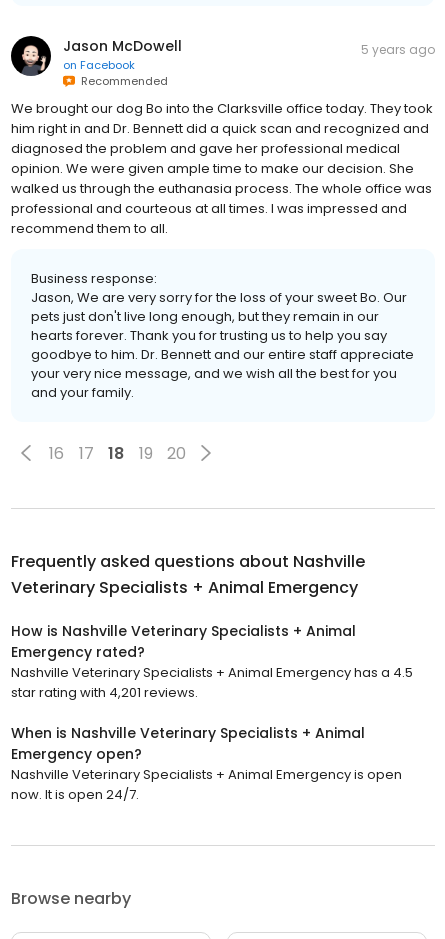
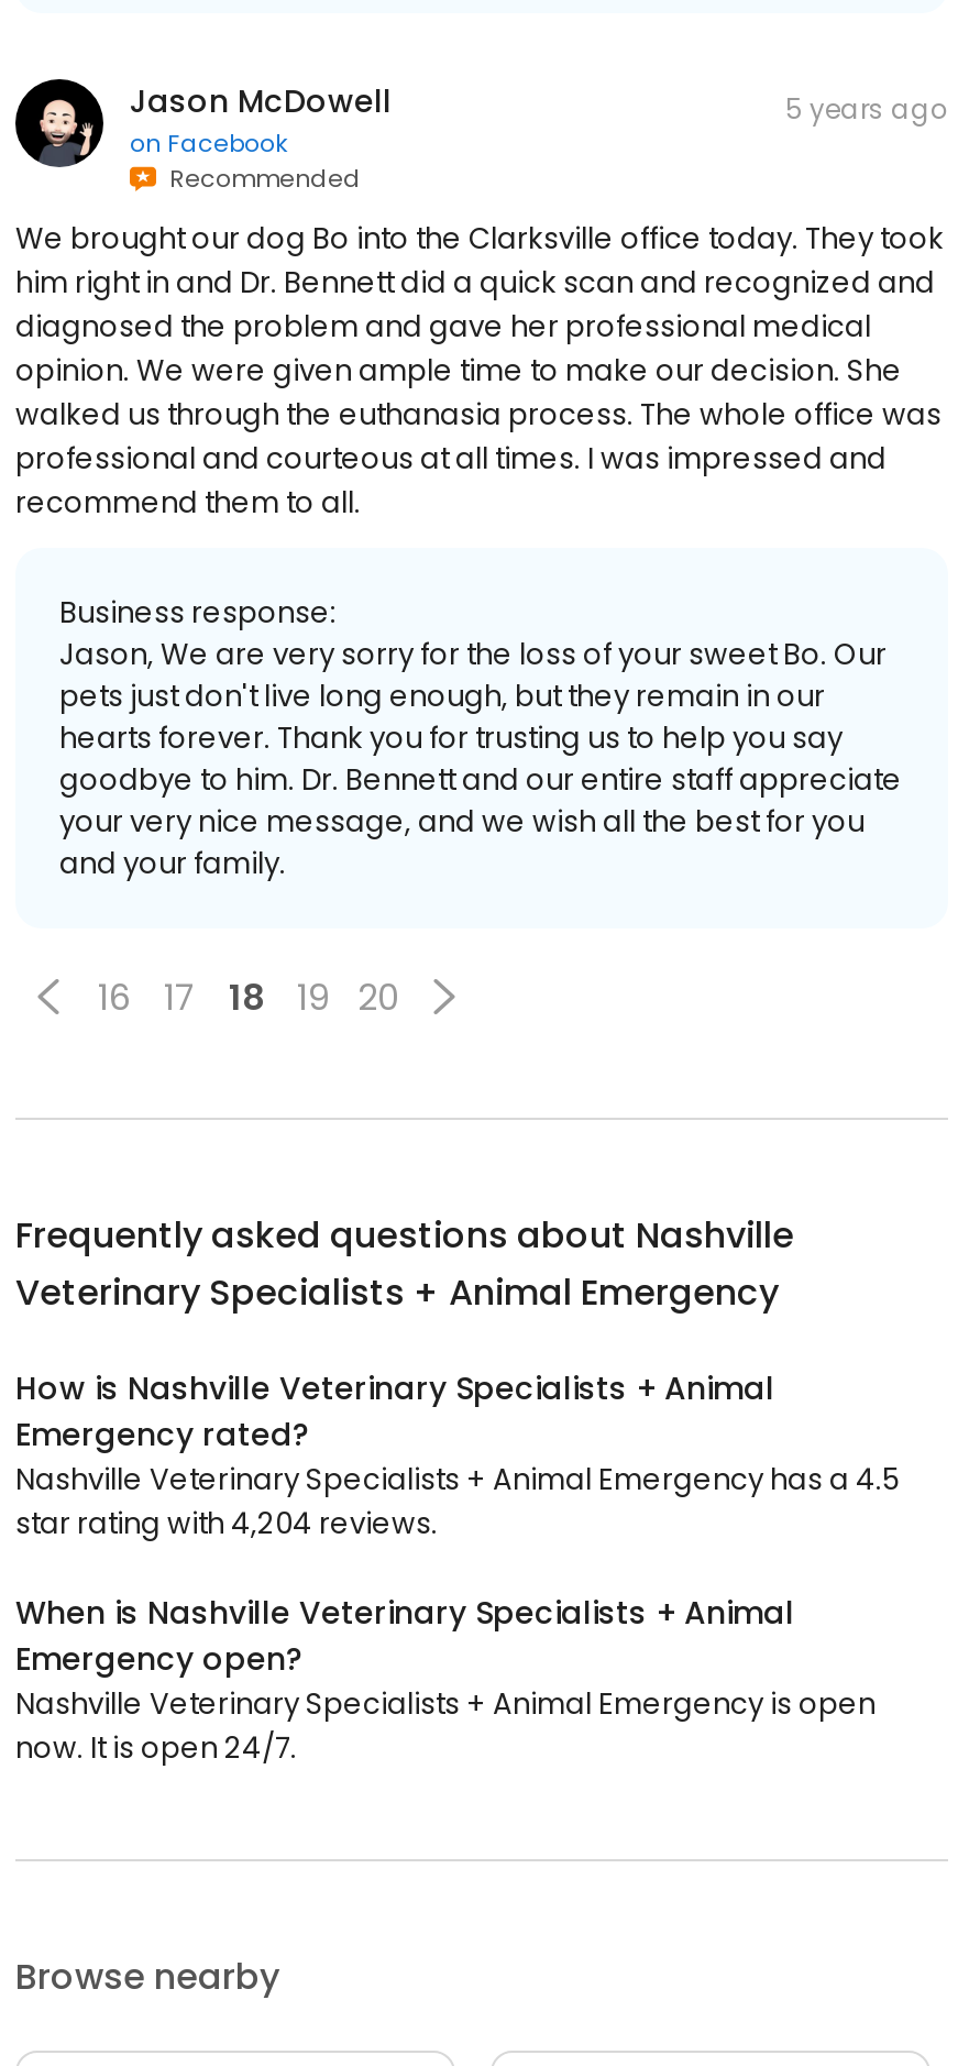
- star rating with 4,201 reviews.
+ star rating with 4,204 reviews.
